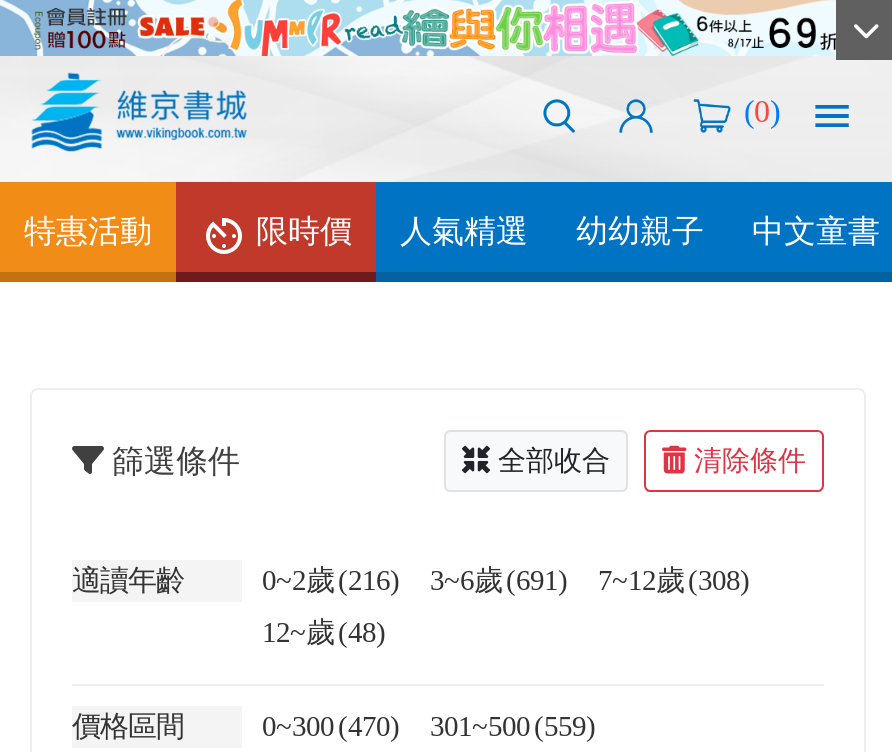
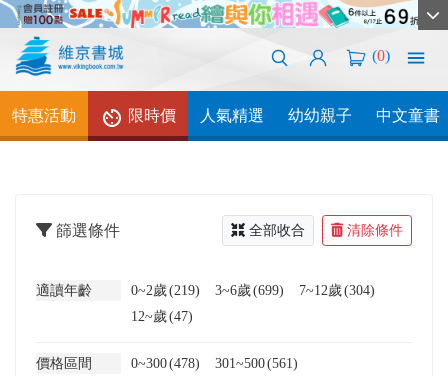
- 0~2歲 (216)
+ 0~2歲 (219)

- 3~6歲 (691)
+ 3~6歲 (699)

- 7~12歲 (308)
+ 7~12歲 (304)

- 12~歲 (48)
+ 12~歲 (47)

- 0~300 (470)
+ 0~300 (478)

- 301~500 (559)
+ 301~500 (561)
